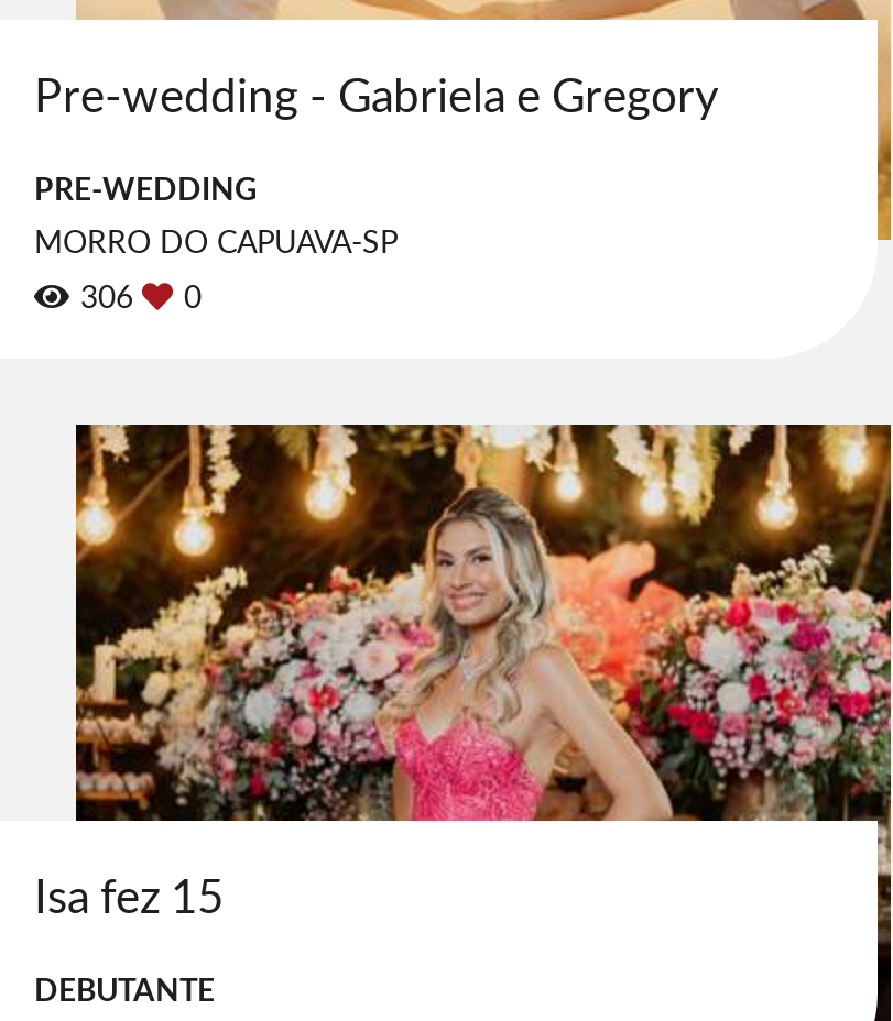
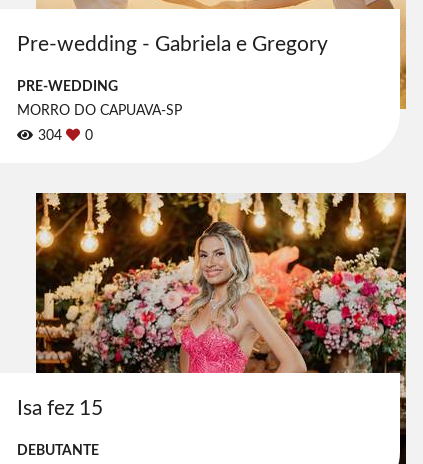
- 306 0
+ 304 0
